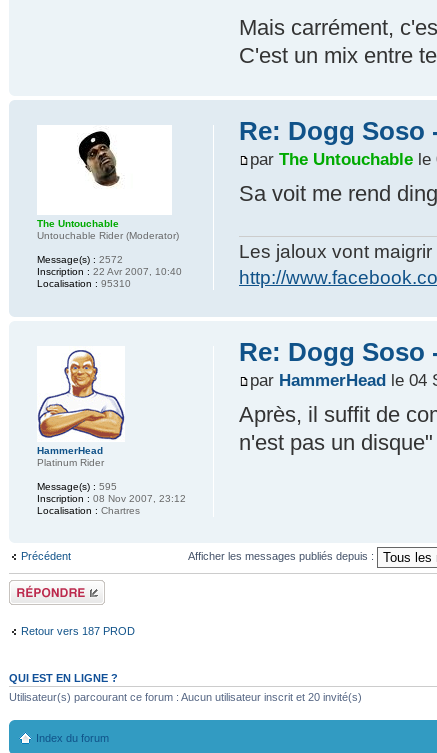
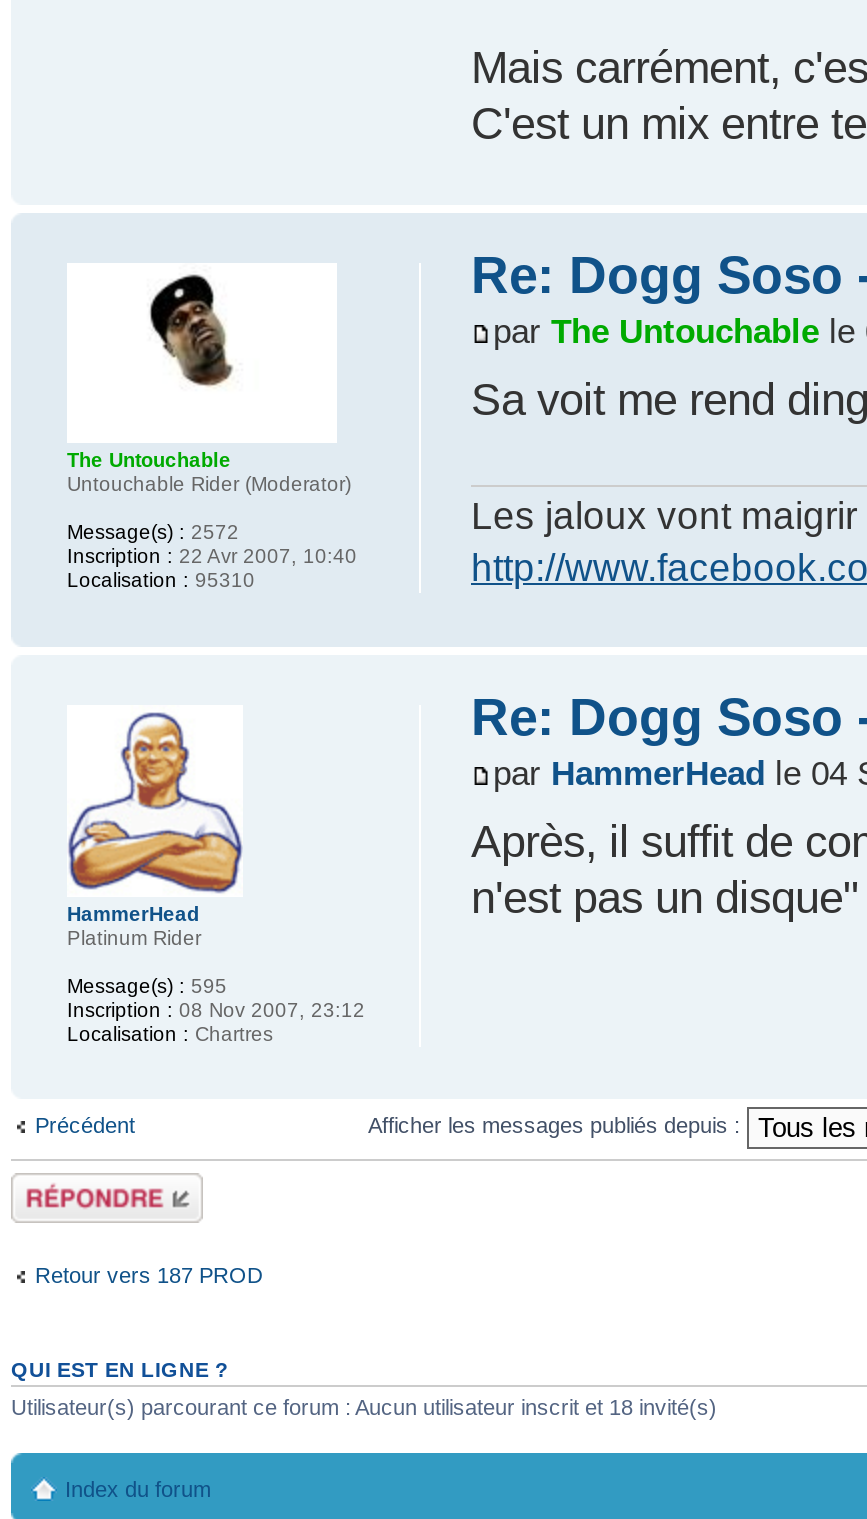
- Utilisateur(s) parcourant ce forum : Aucun utilisateur inscrit et 20 invité(s)
+ Utilisateur(s) parcourant ce forum : Aucun utilisateur inscrit et 18 invité(s)
